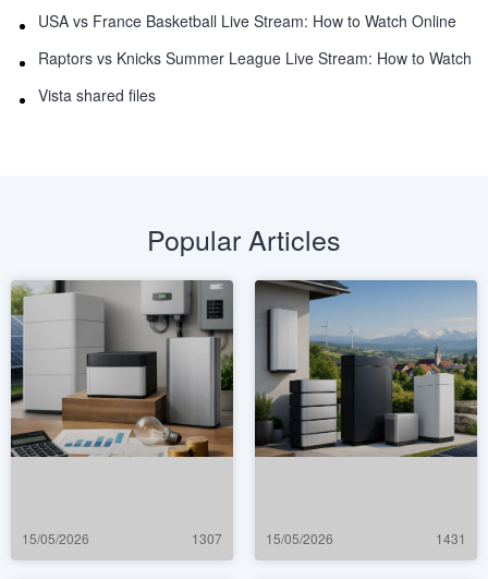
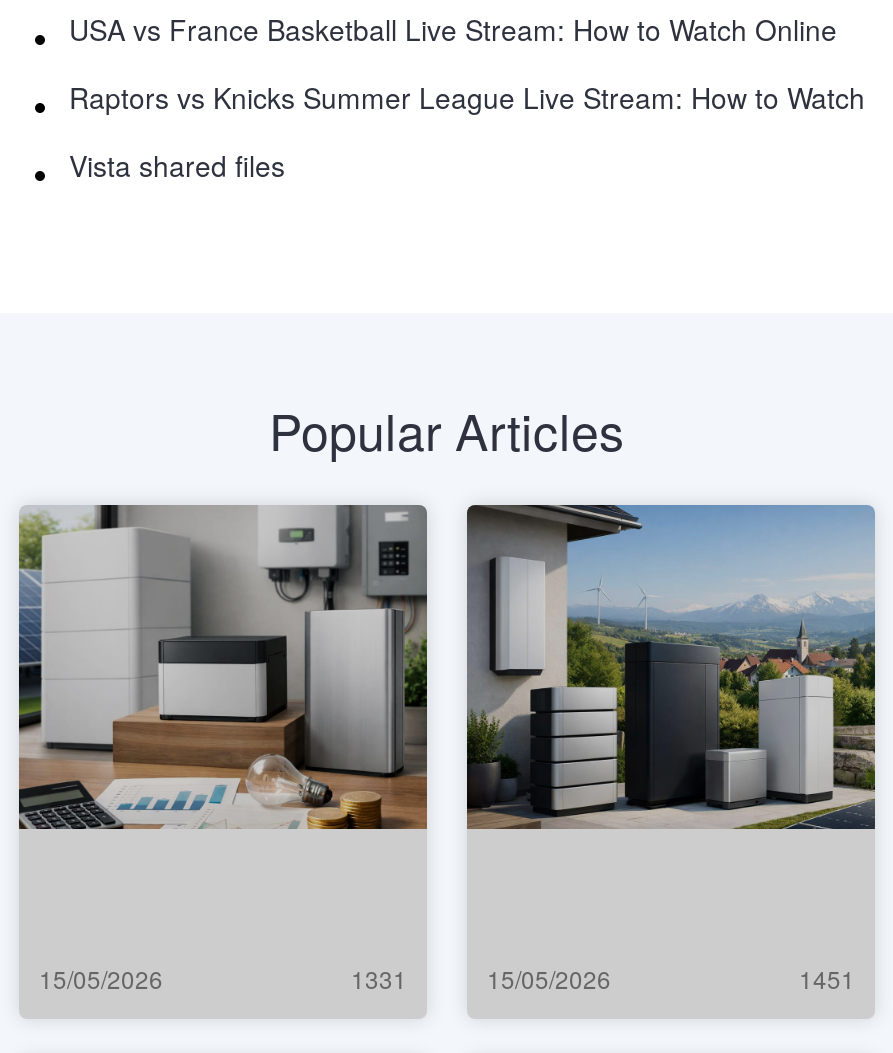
- 1307
+ 1331

- 1431
+ 1451
